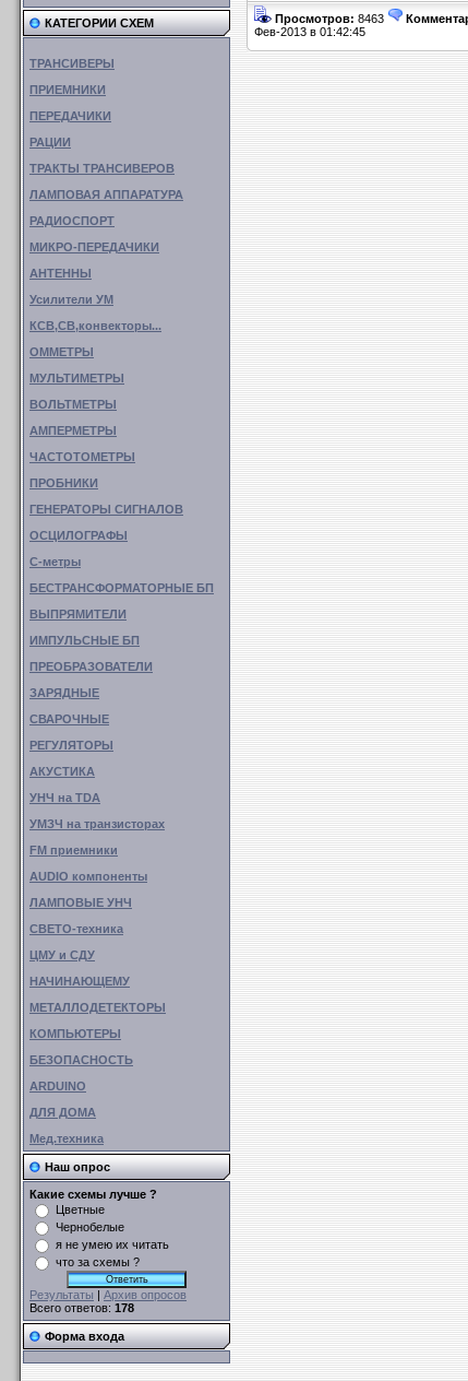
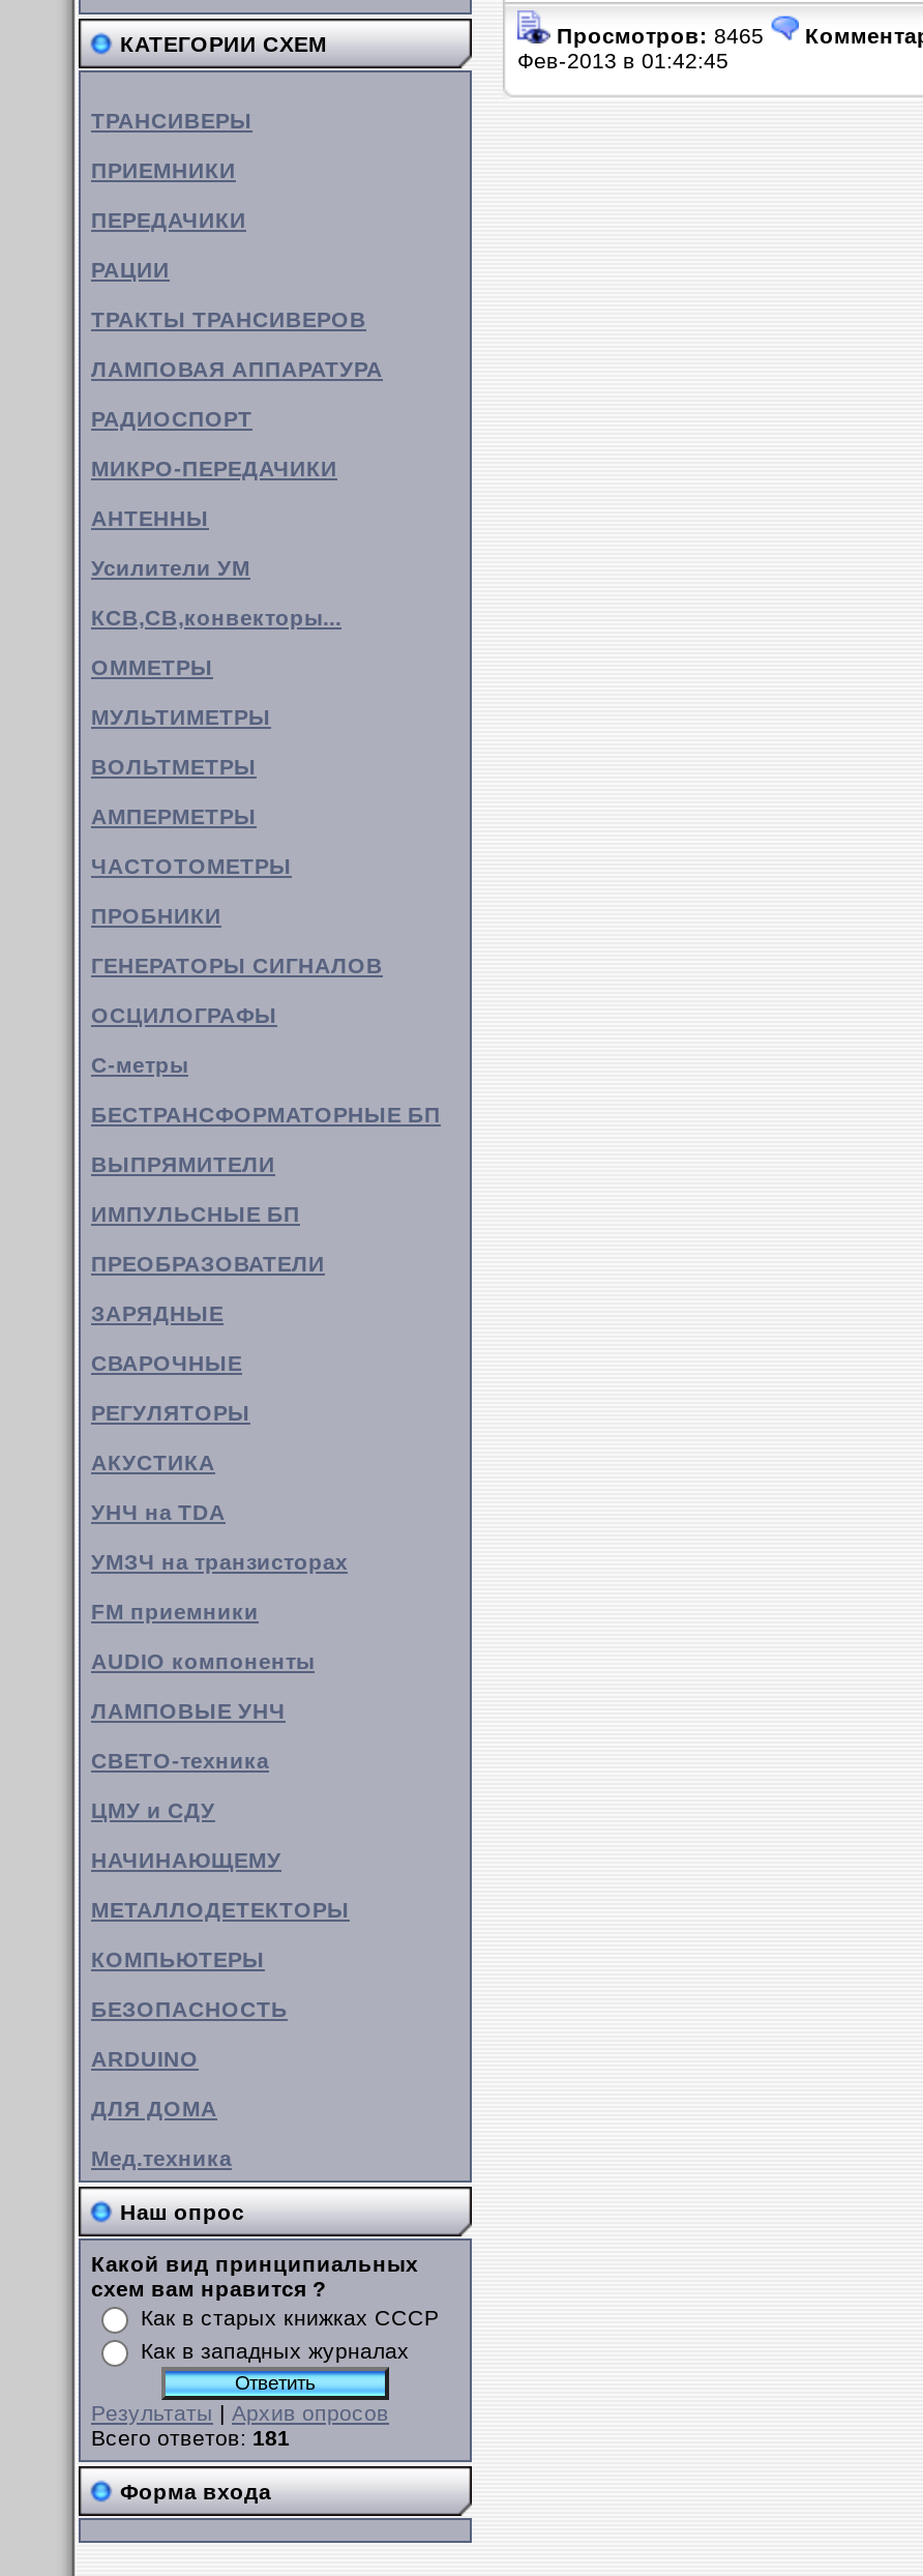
- Просмотров: 8463
+ Просмотров: 8465

- Какие схемы лучше ?
- Цветные
- Чернобелые
- я не умею их читать
- что за схемы ?
+ Какой вид принципиальных
+ схем вам нравится ?
+ Как в старых книжках СССР
+ Как в западных журналах

- Всего ответов:178
+ Всего ответов:181
